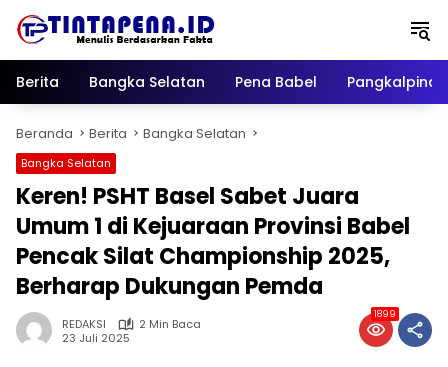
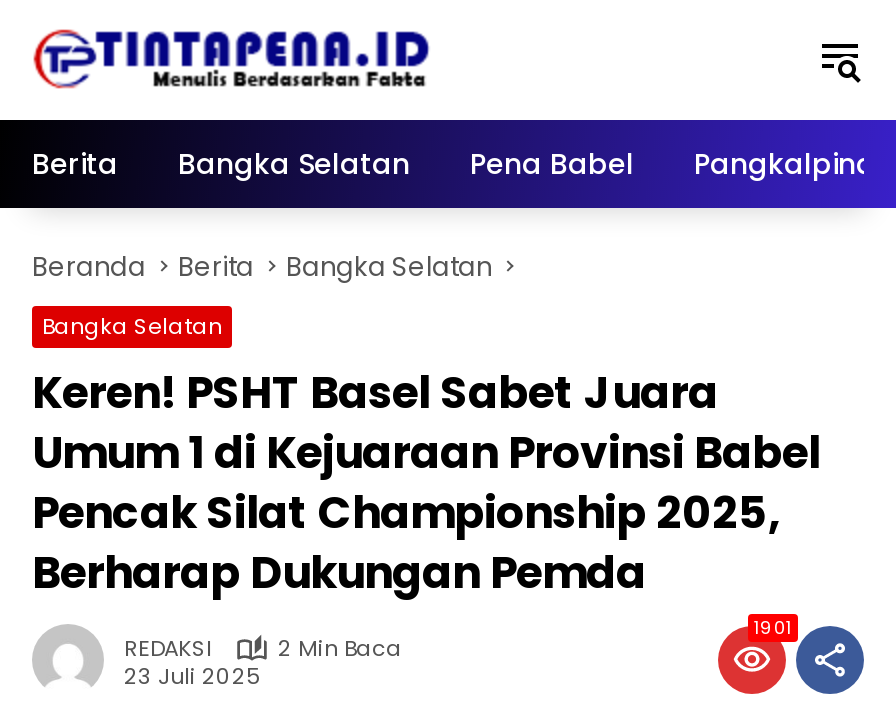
- 1899
+ 1901
